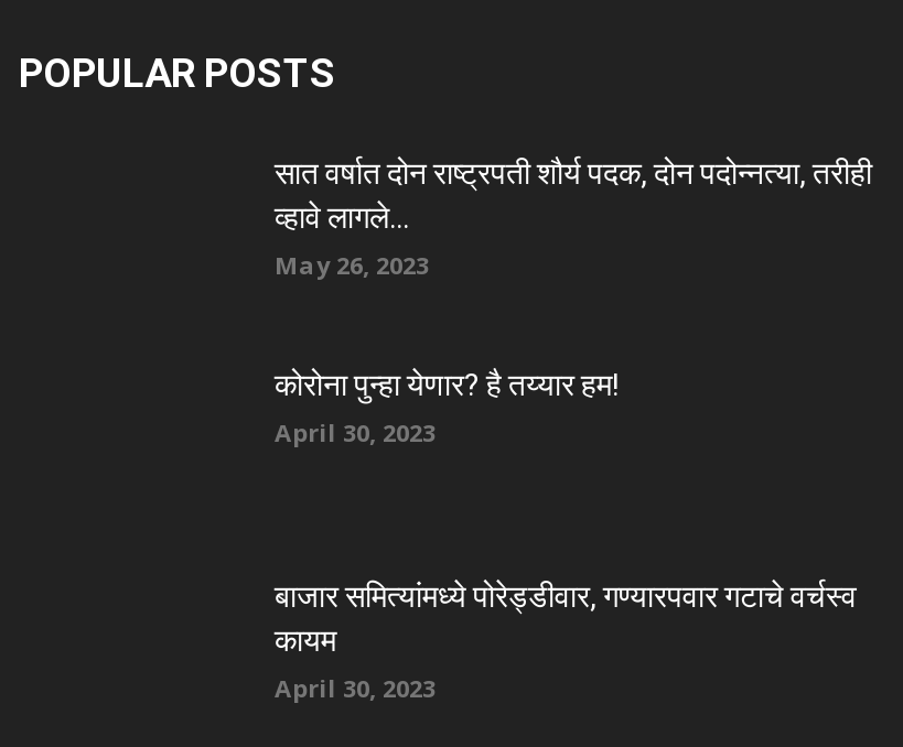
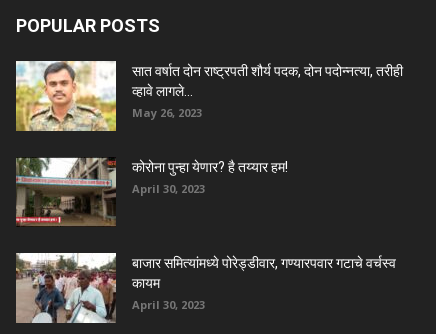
+ [image]

+ [image]

+ [image]
